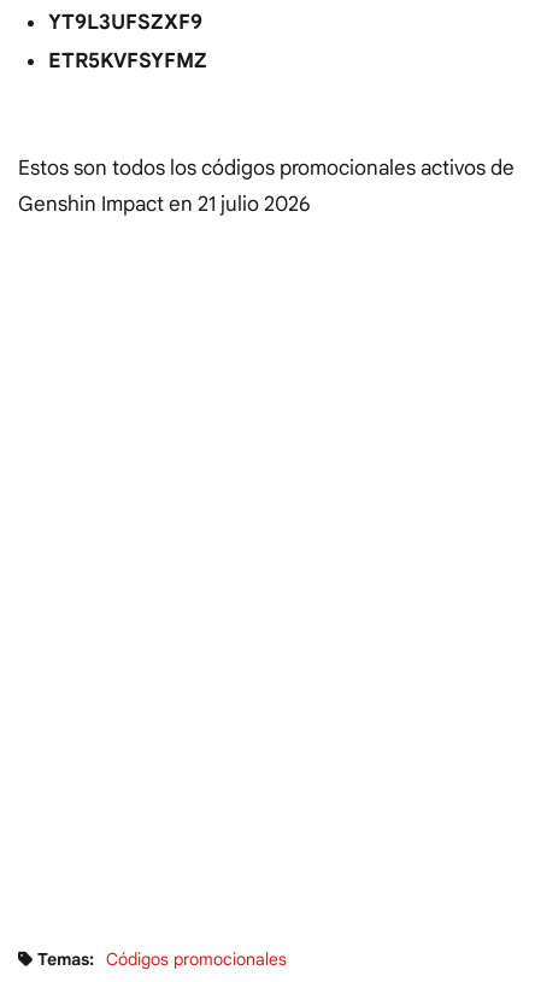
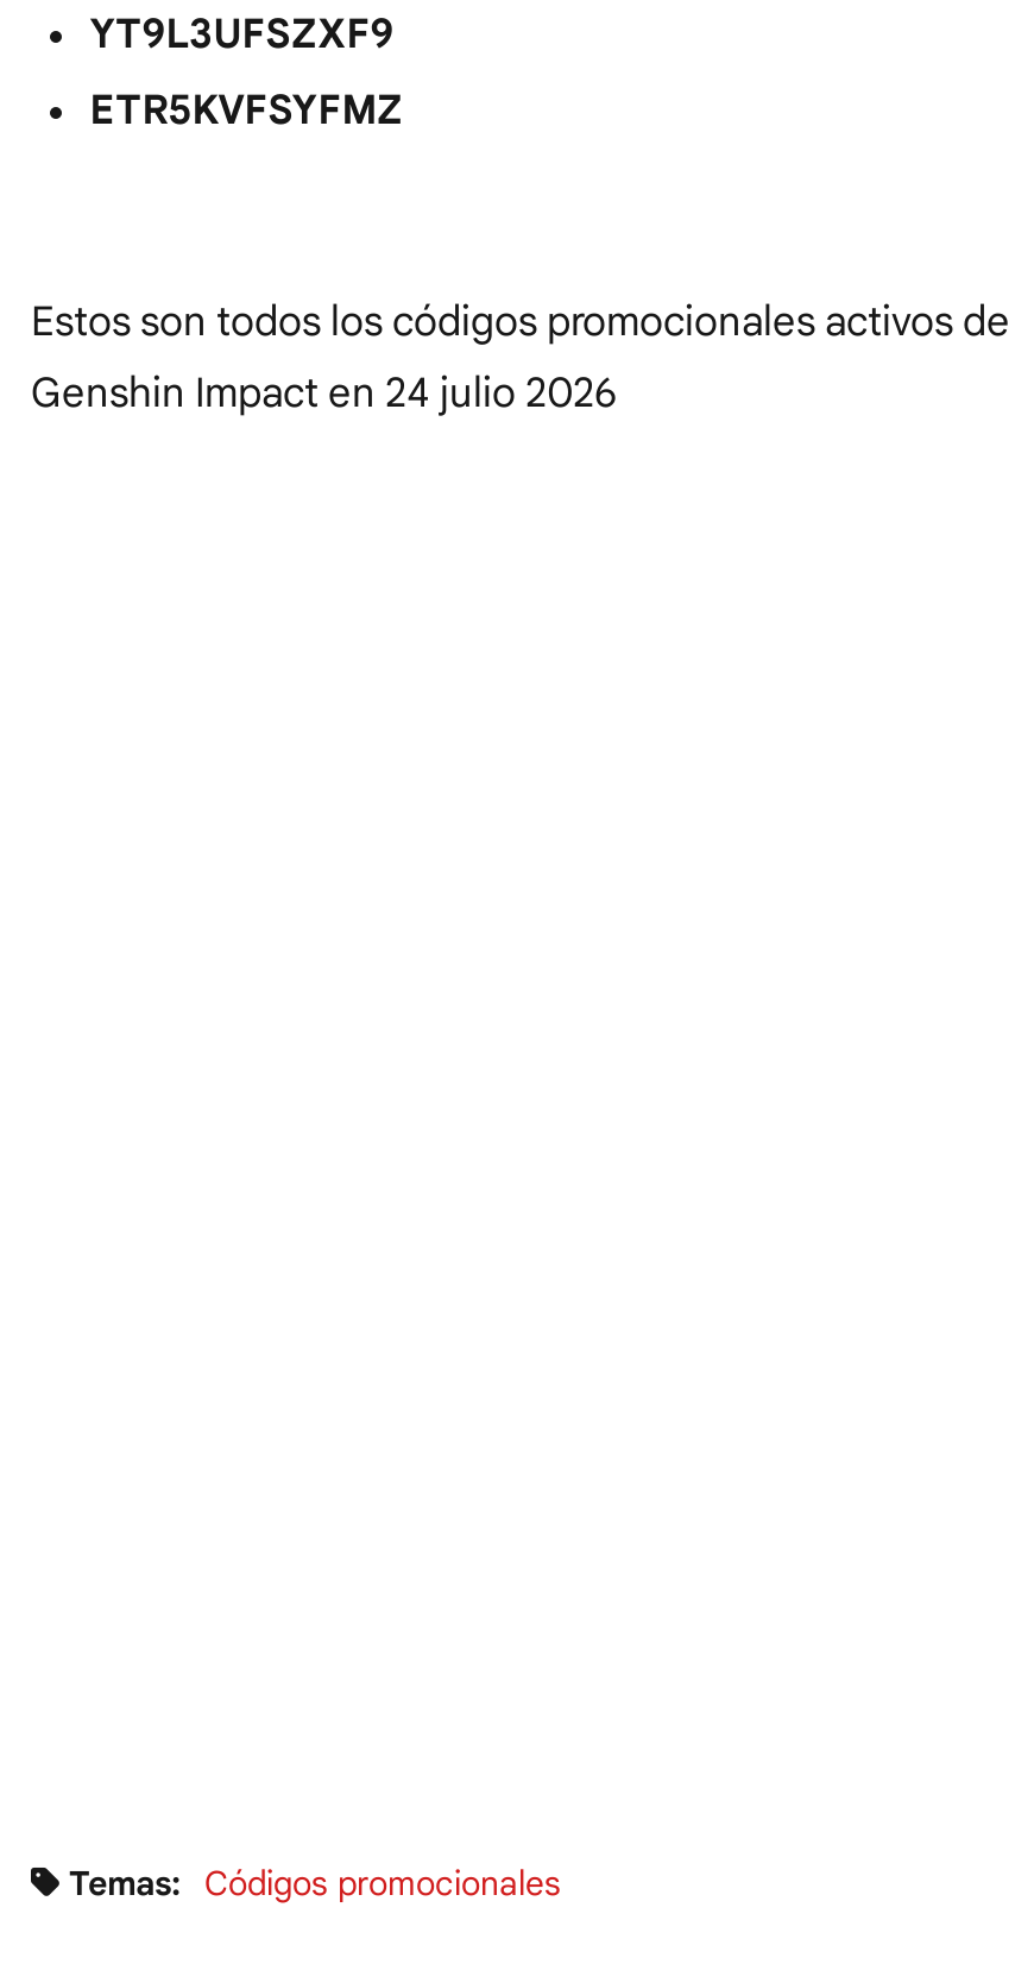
- Genshin Impact en 21 julio 2026
+ Genshin Impact en 24 julio 2026
